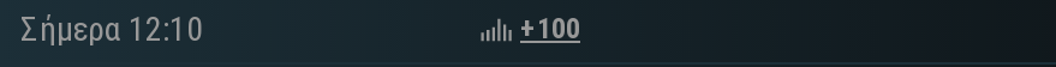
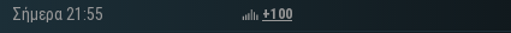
- Σήμερα 12:10
+ Σήμερα 21:55
